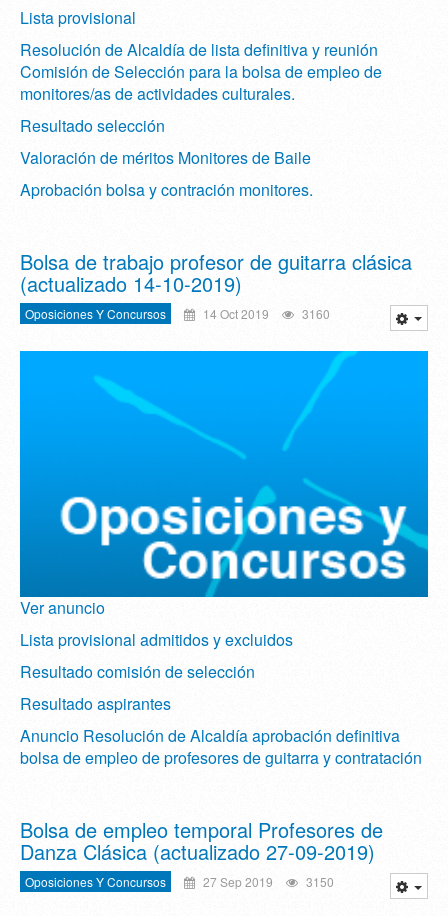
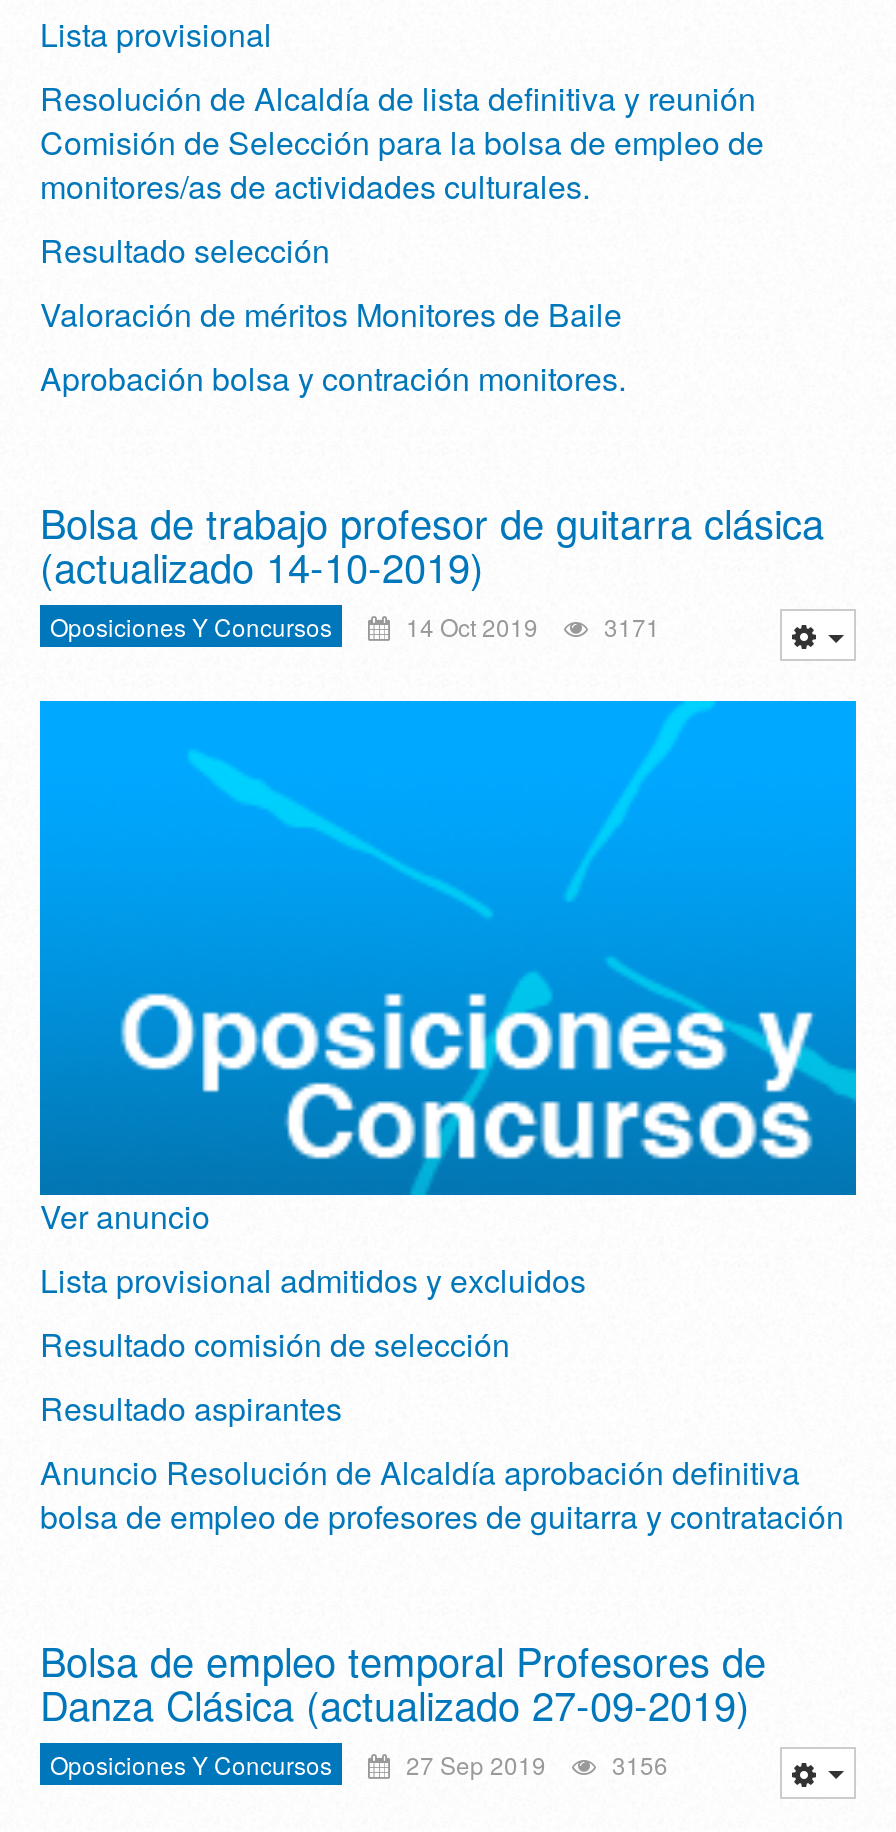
- Oposiciones Y Concursos 14 Oct 2019 3160
+ Oposiciones Y Concursos 14 Oct 2019 3171

- Oposiciones Y Concursos 27 Sep 2019 3150
+ Oposiciones Y Concursos 27 Sep 2019 3156
